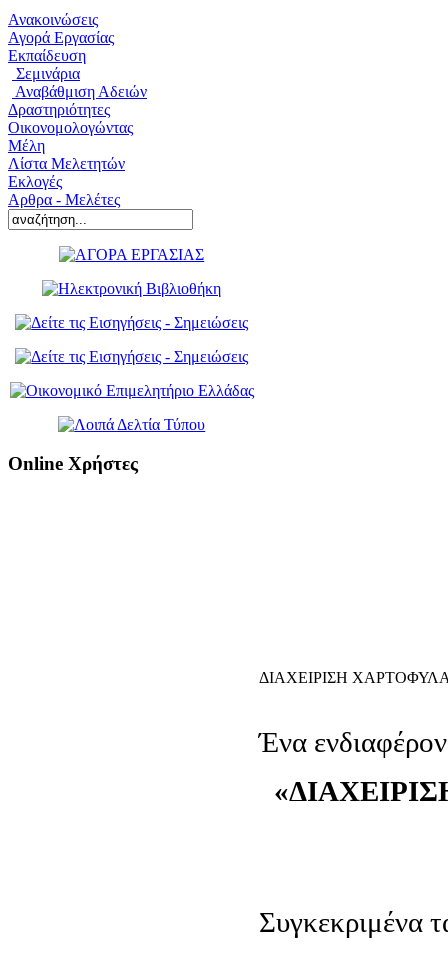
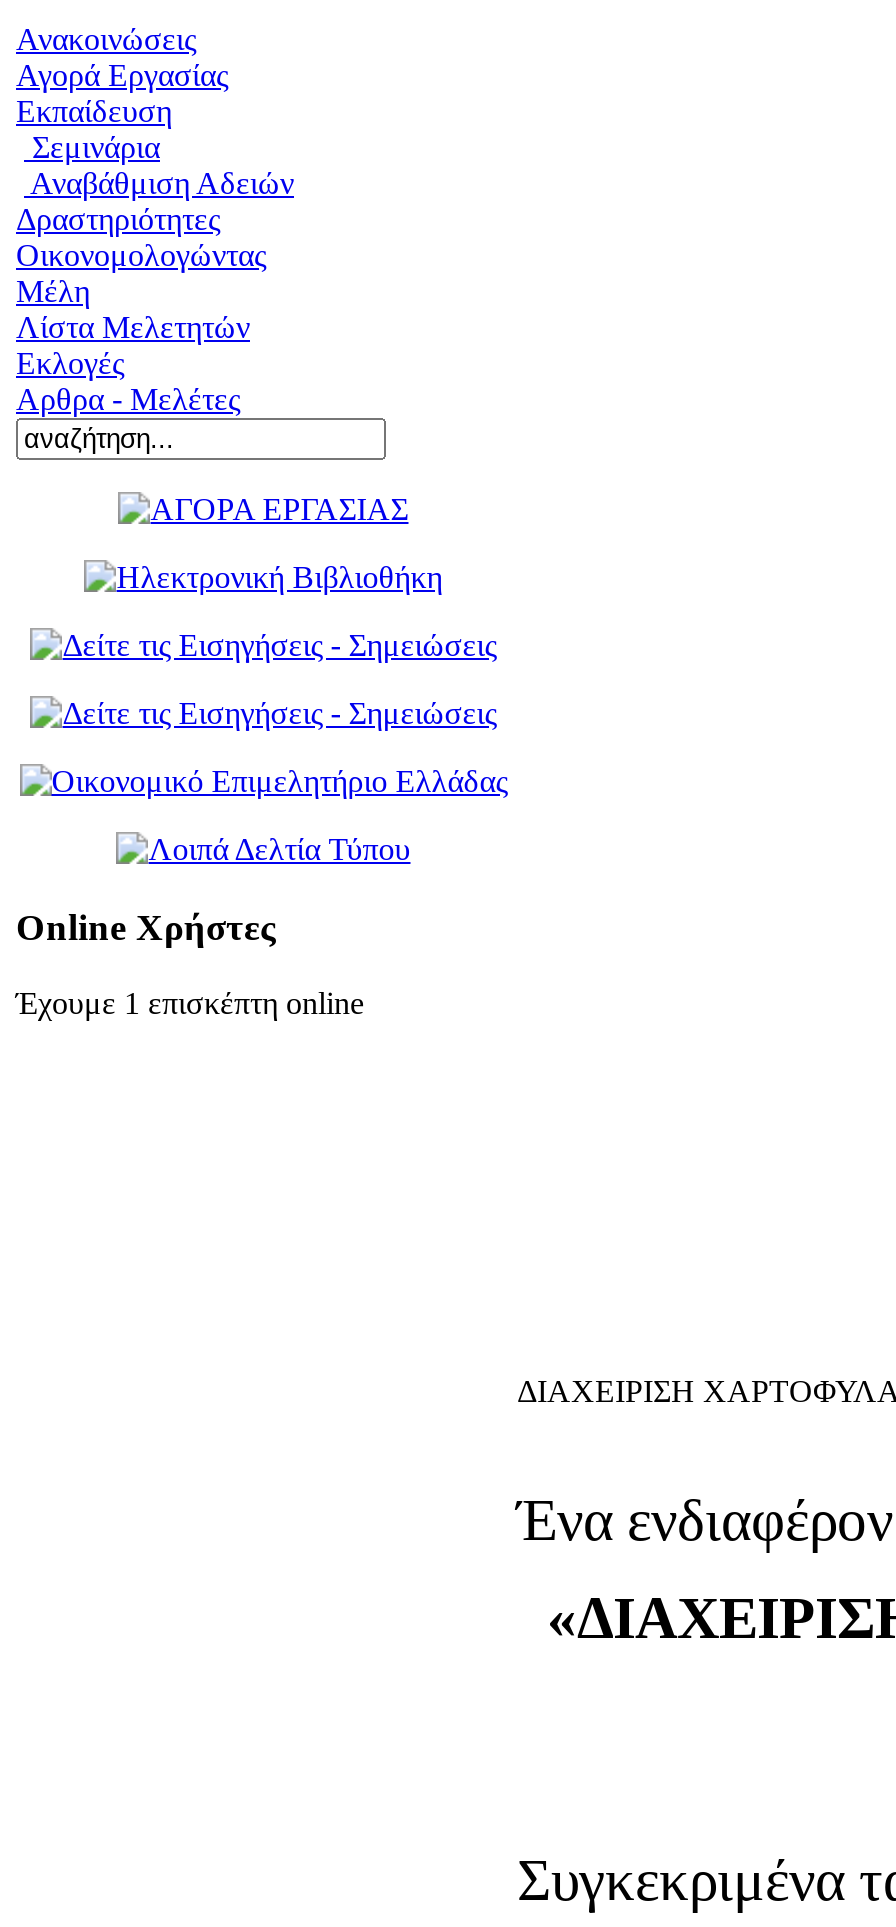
+ Έχουμε 1 επισκέπτη online
